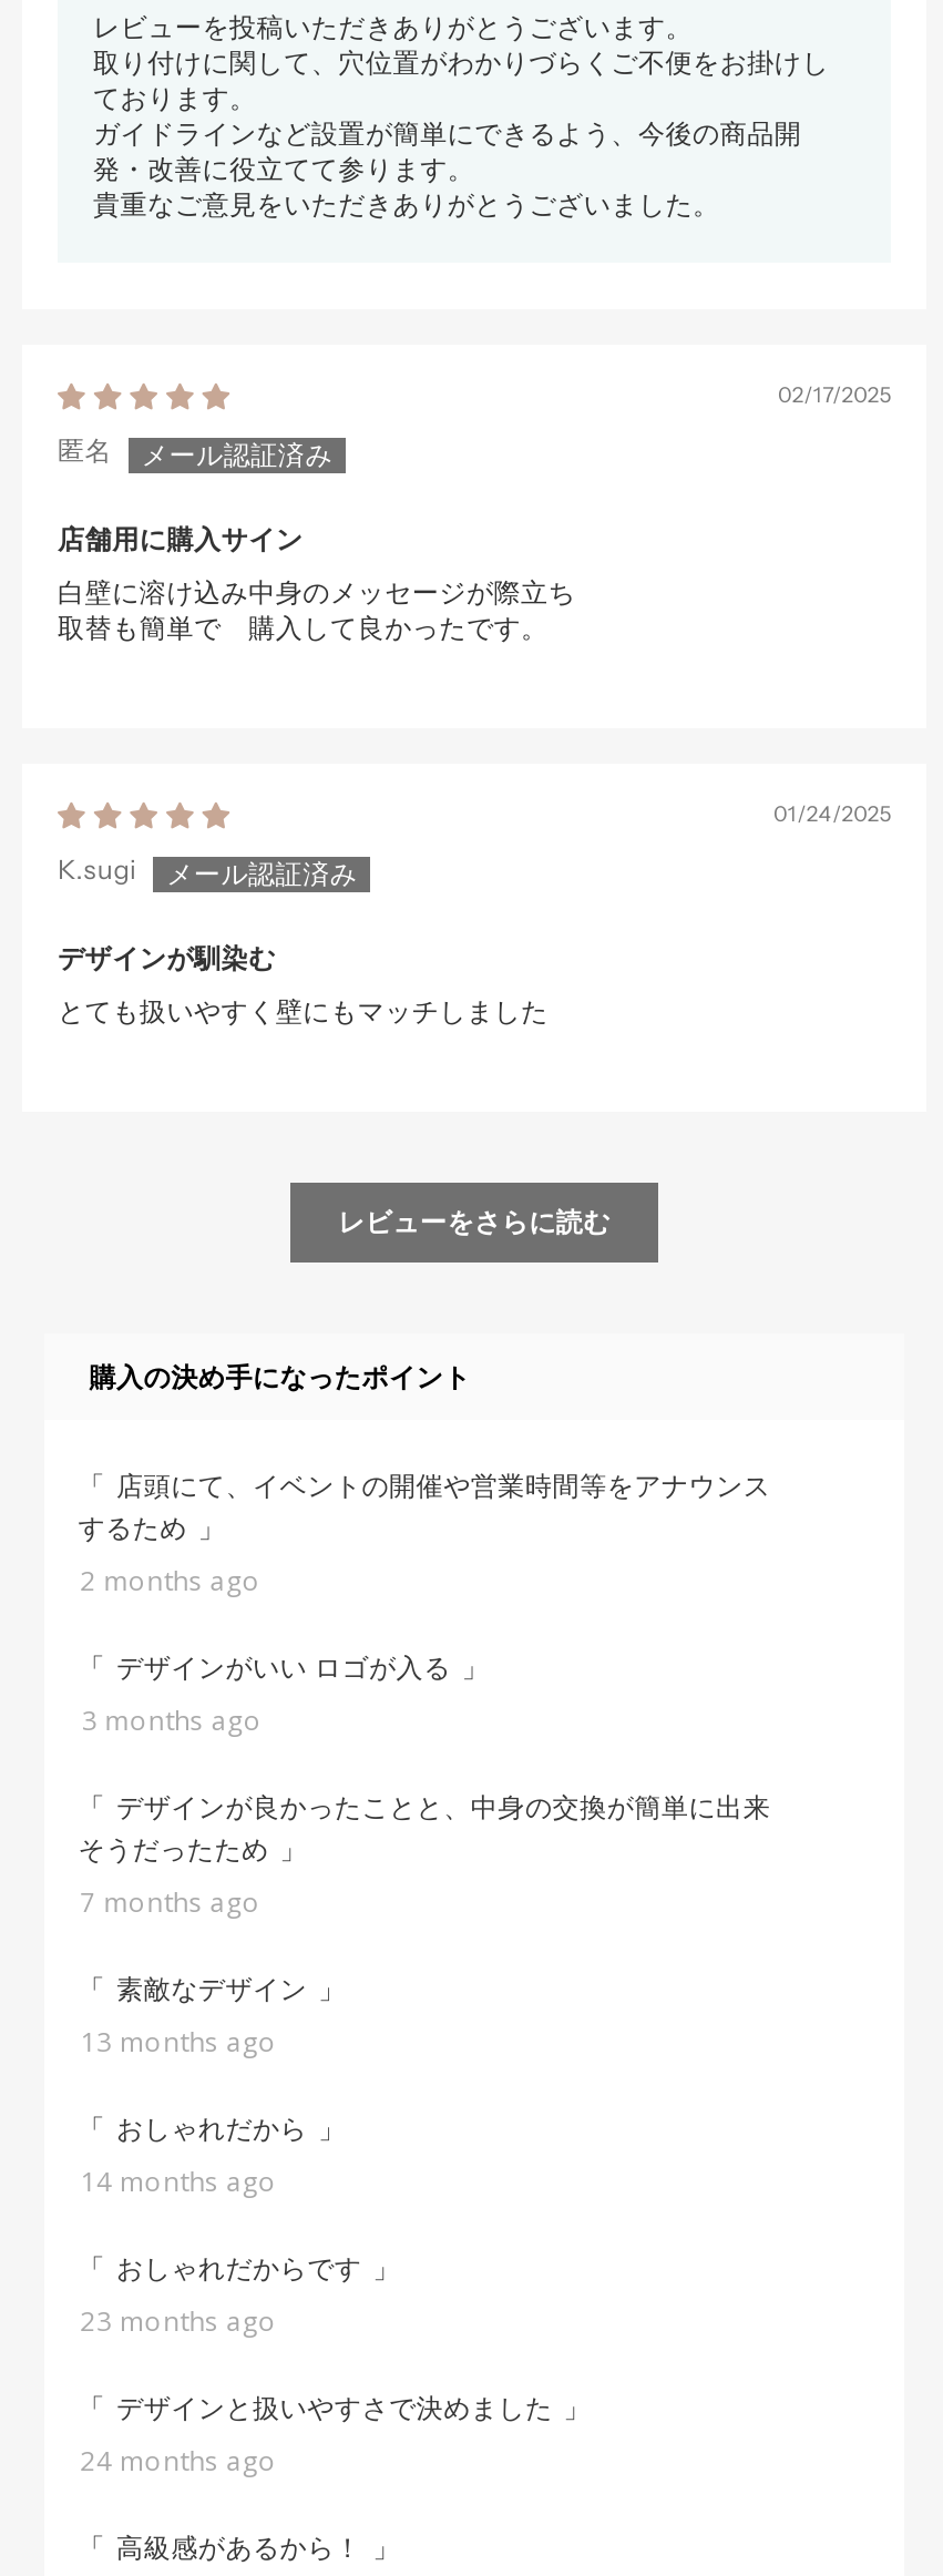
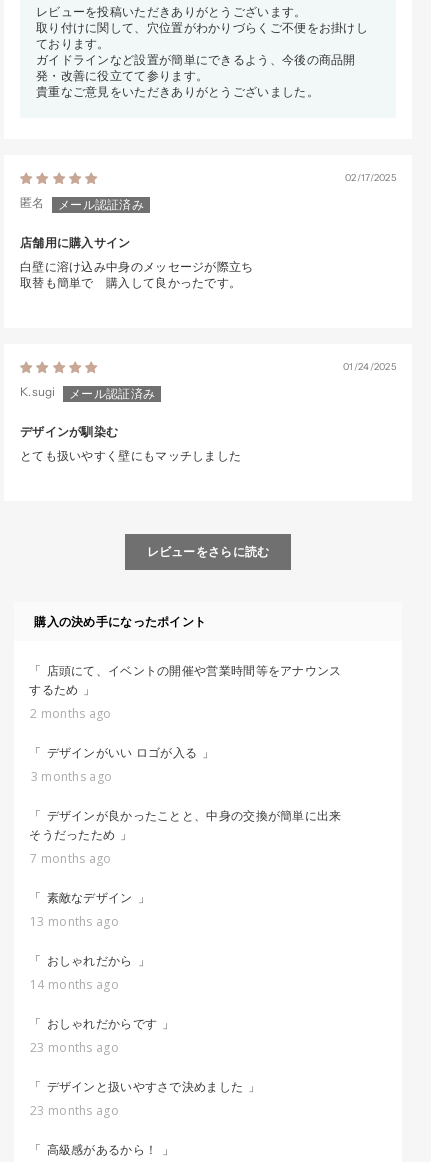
- 24 months ago
+ 23 months ago
